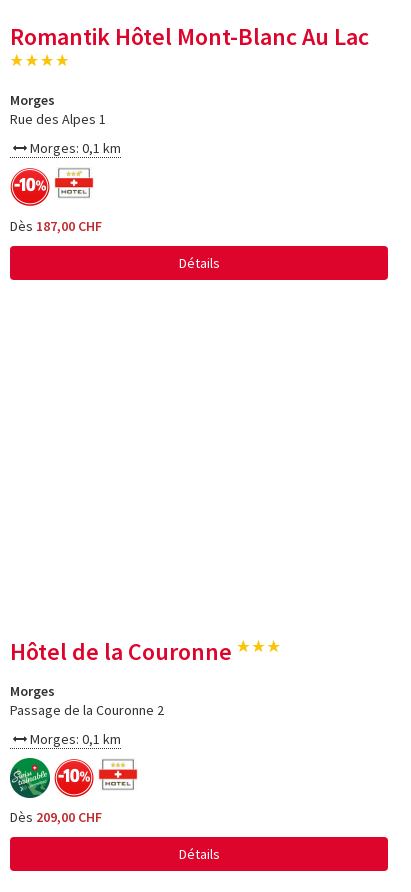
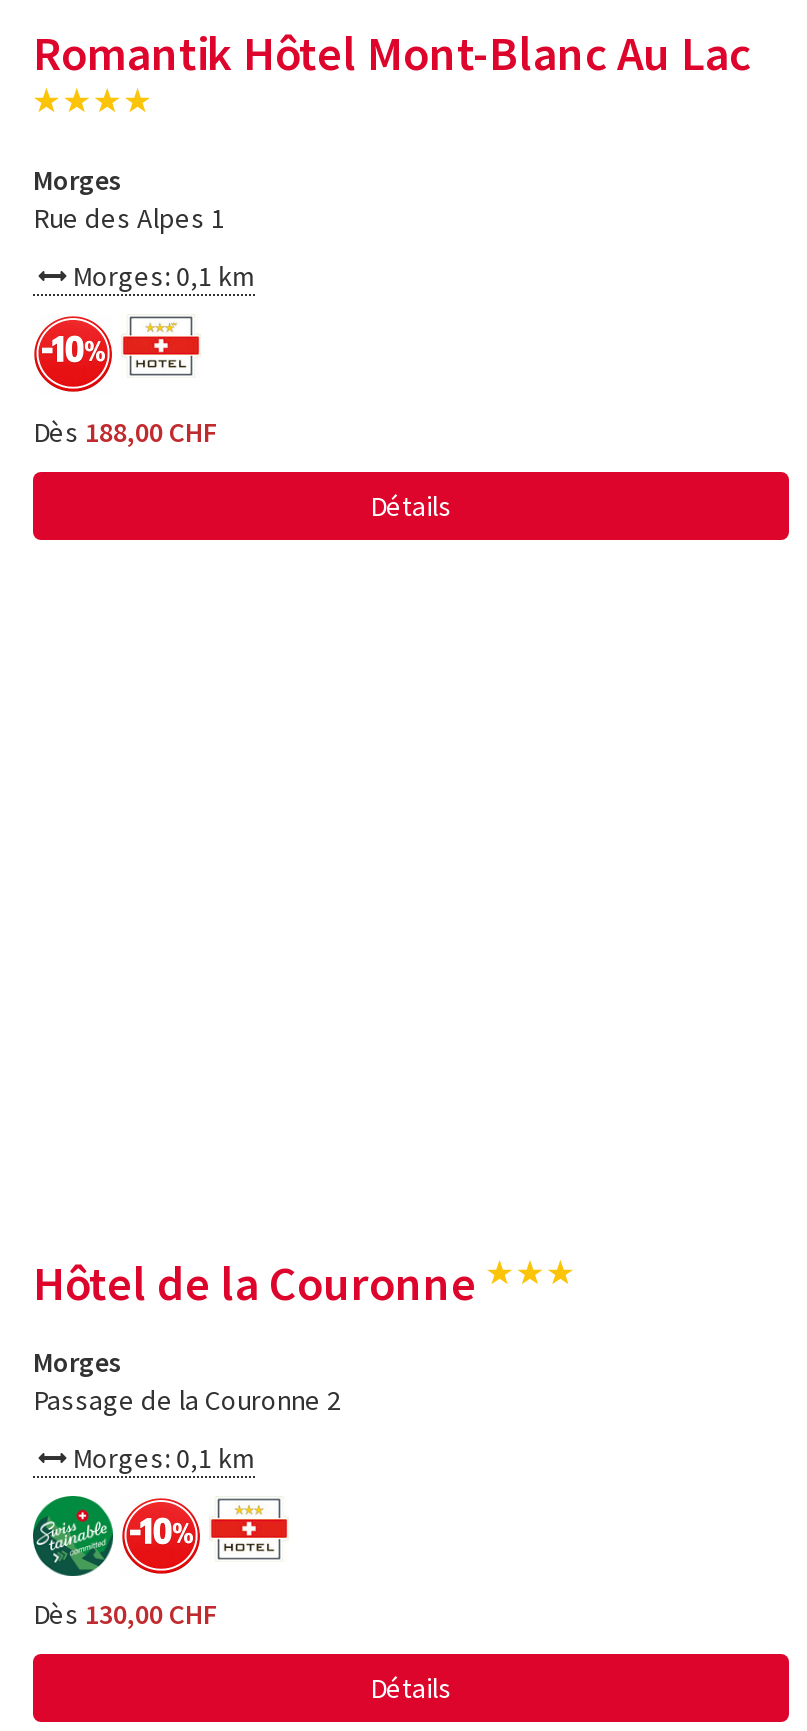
- Dès 187,00 CHF
+ Dès 188,00 CHF

- Dès 209,00 CHF
+ Dès 130,00 CHF
